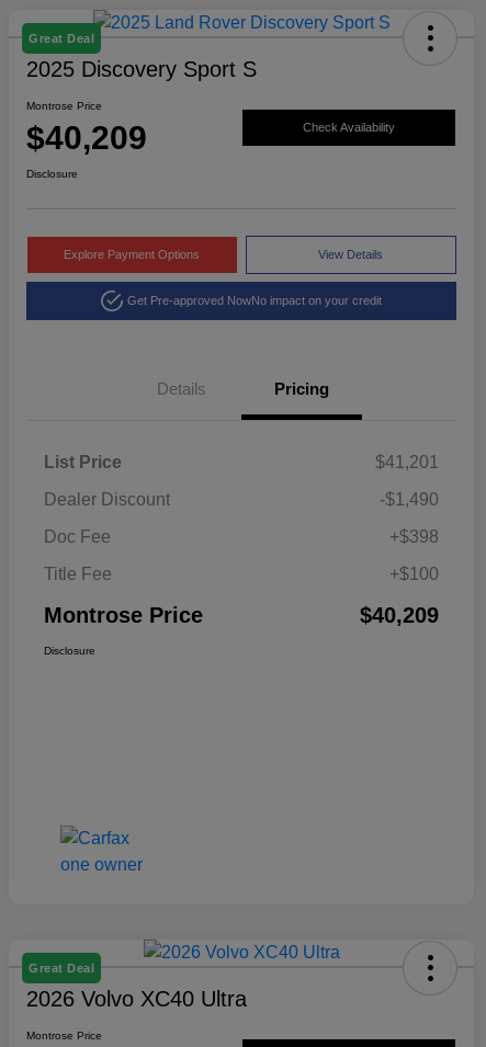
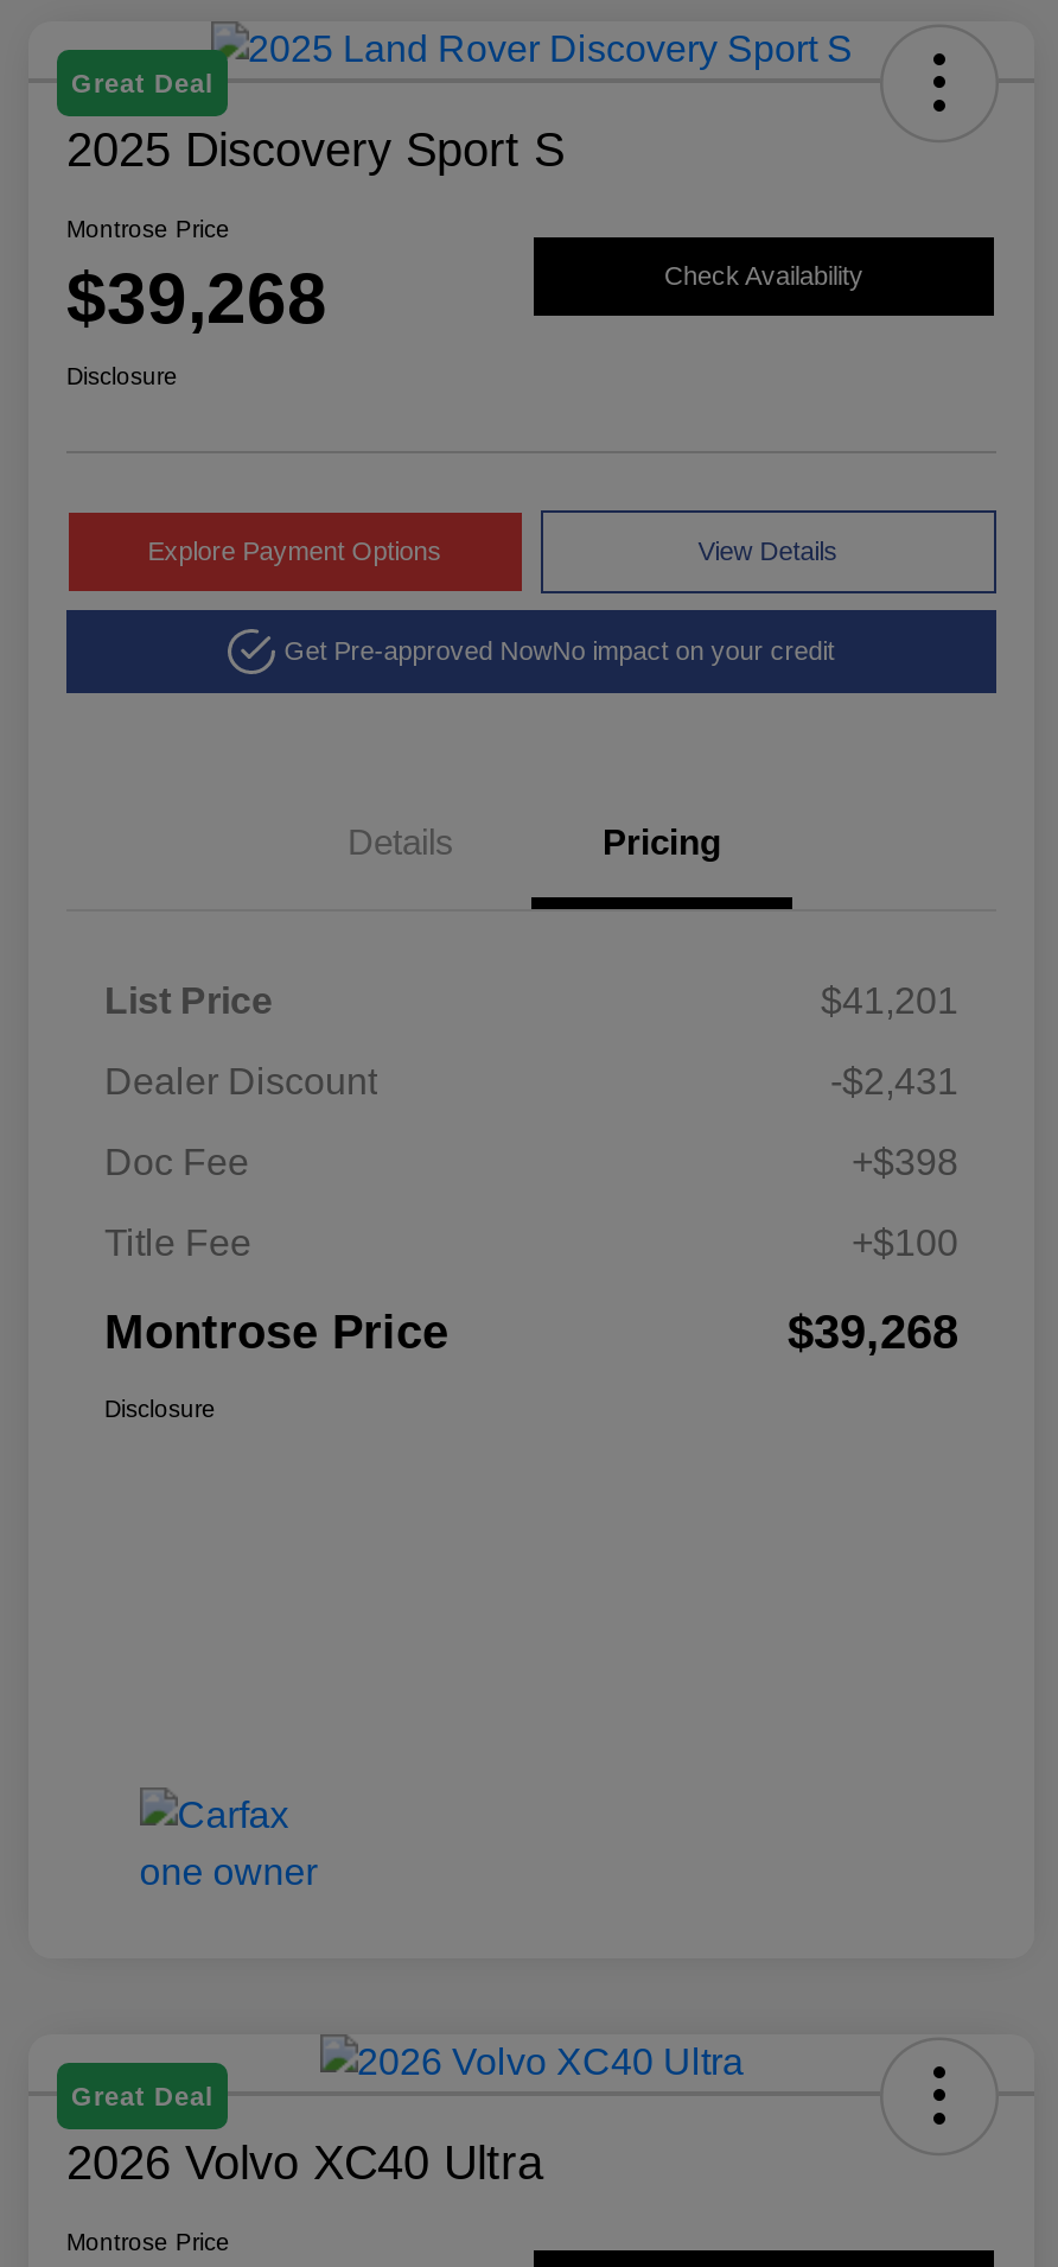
- $40,209
+ $39,268

- -$1,490
+ -$2,431

- $40,209
+ $39,268
